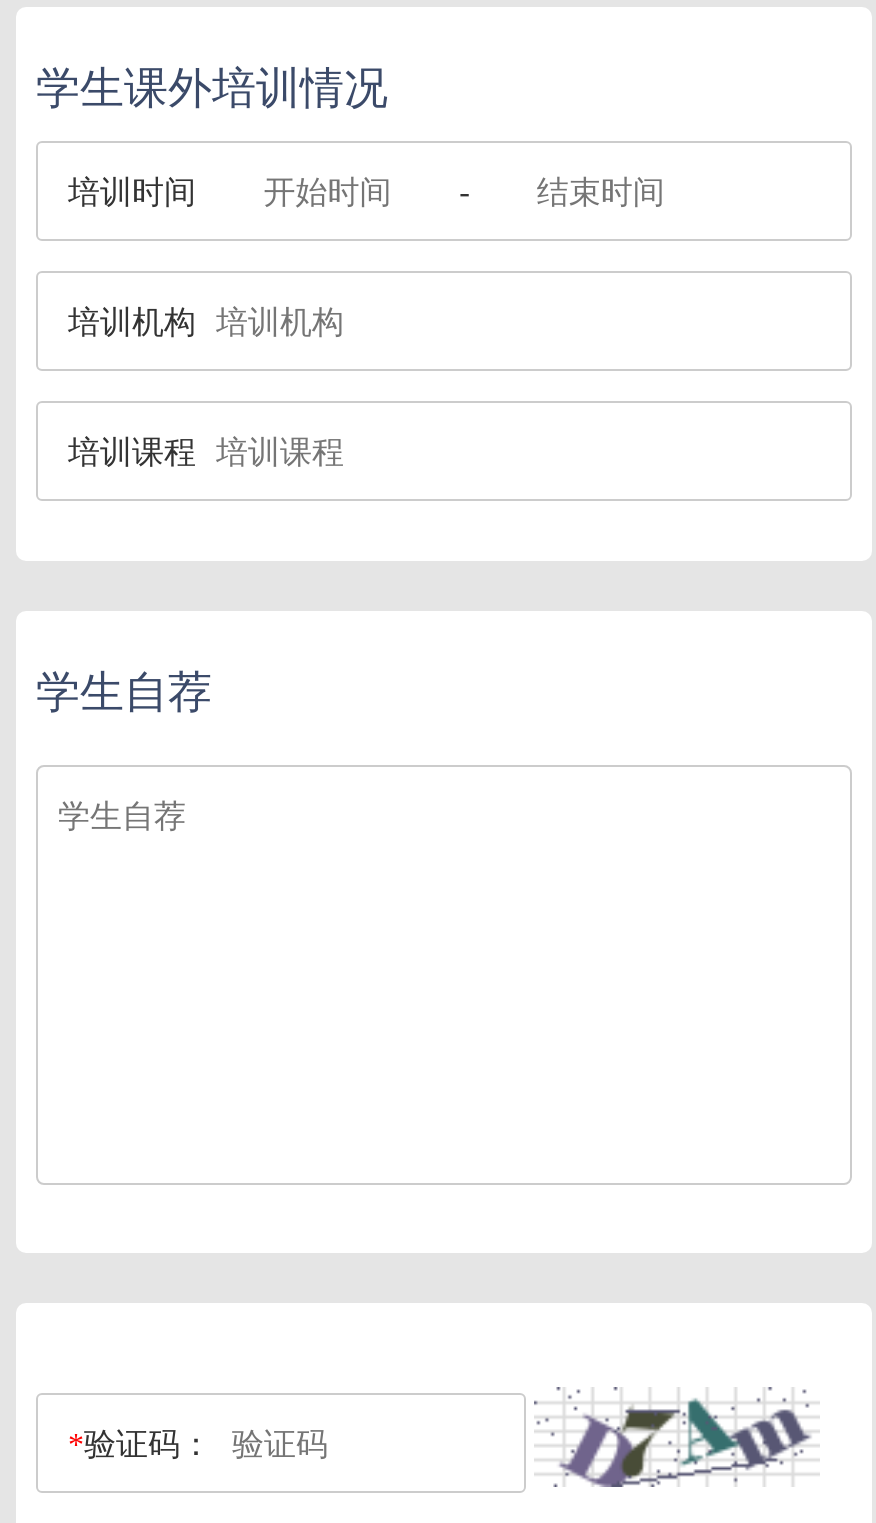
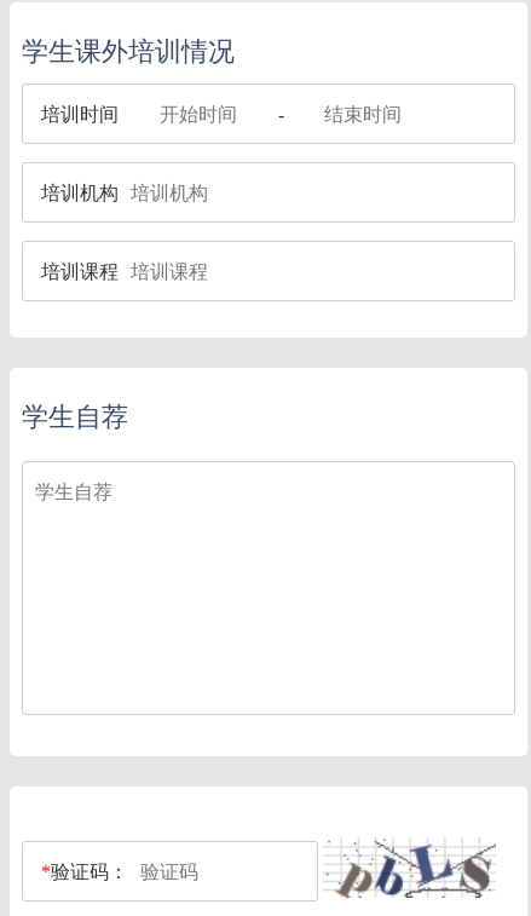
- [image]
+ [image]
